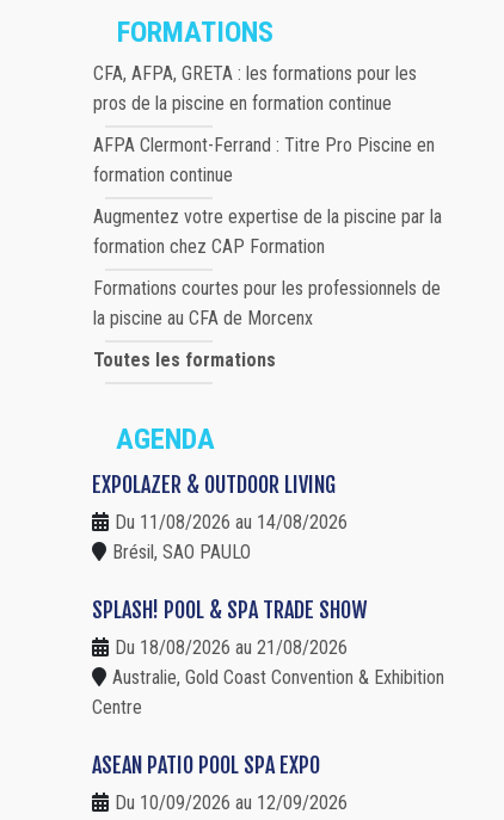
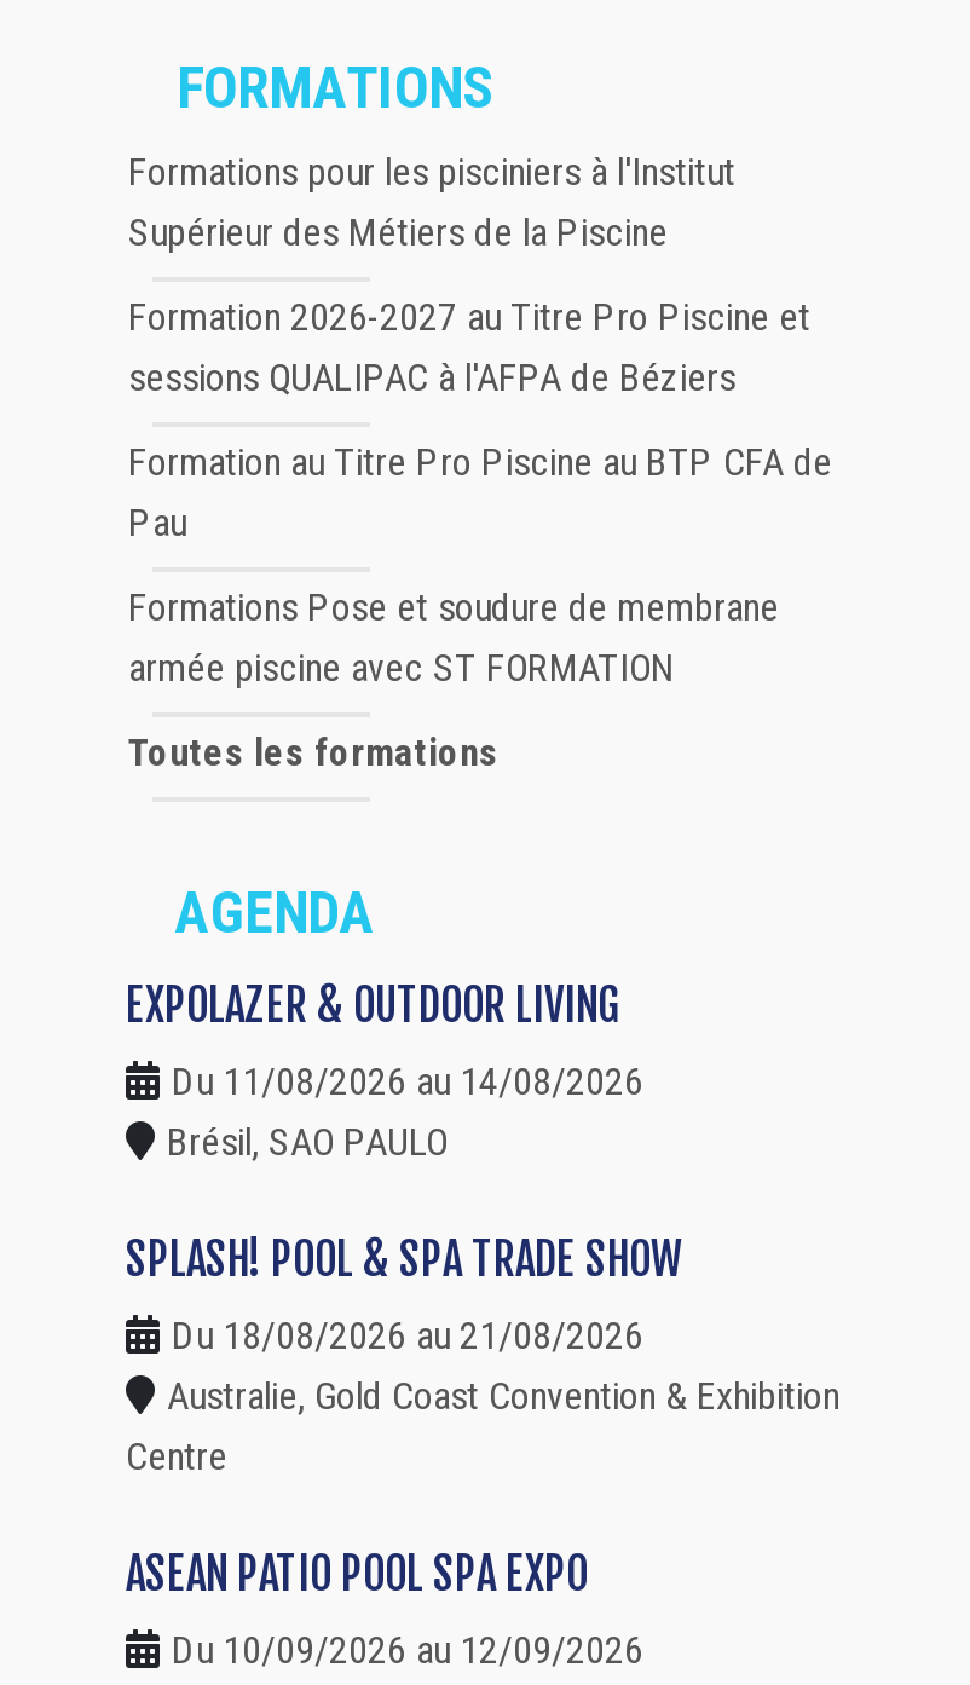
- CFA, AFPA, GRETA : les formations pour les
- pros de la piscine en formation continue
+ Formations pour les pisciniers à l'Institut
+ Supérieur des Métiers de la Piscine

- AFPA Clermont-Ferrand : Titre Pro Piscine en
- formation continue
+ Formation 2026-2027 au Titre Pro Piscine et
+ sessions QUALIPAC à l'AFPA de Béziers

- Augmentez votre expertise de la piscine par la
- formation chez CAP Formation
+ Formation au Titre Pro Piscine au BTP CFA de
+ Pau

- Formations courtes pour les professionnels de
- la piscine au CFA de Morcenx
+ Formations Pose et soudure de membrane
+ armée piscine avec ST FORMATION
